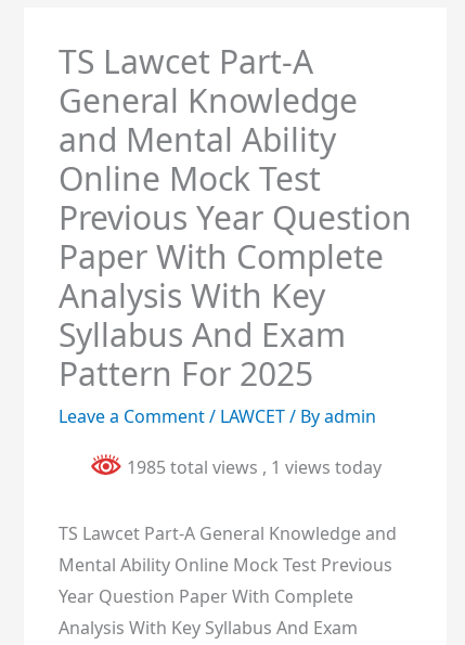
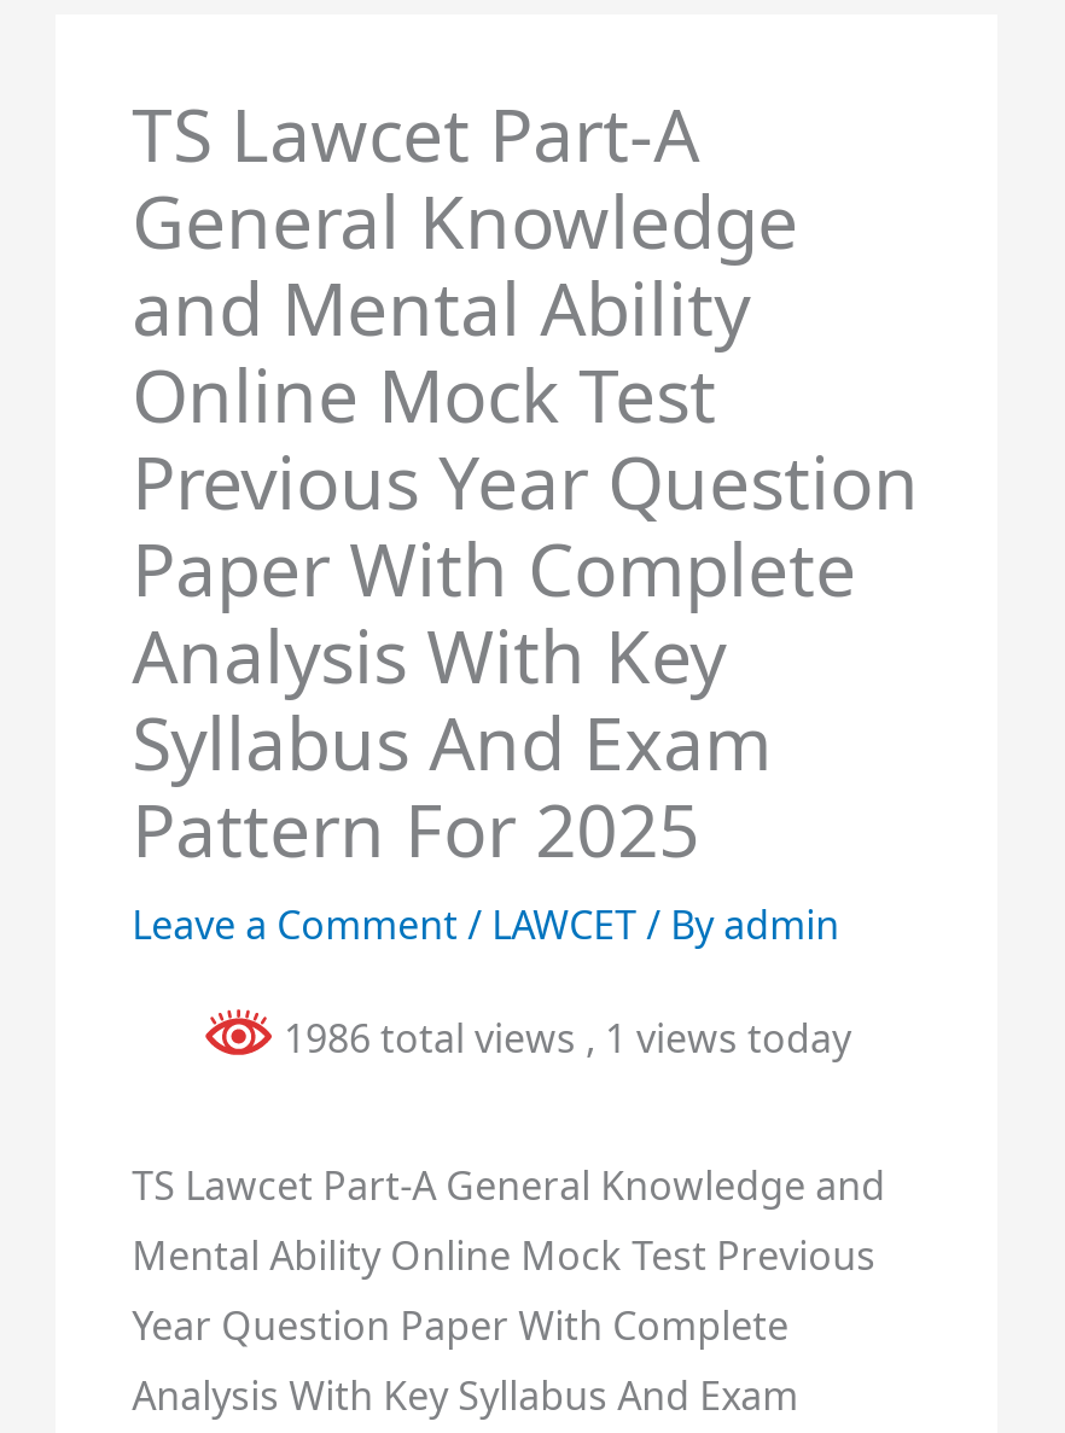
- 1985 total views, 1 views today
+ 1986 total views, 1 views today
